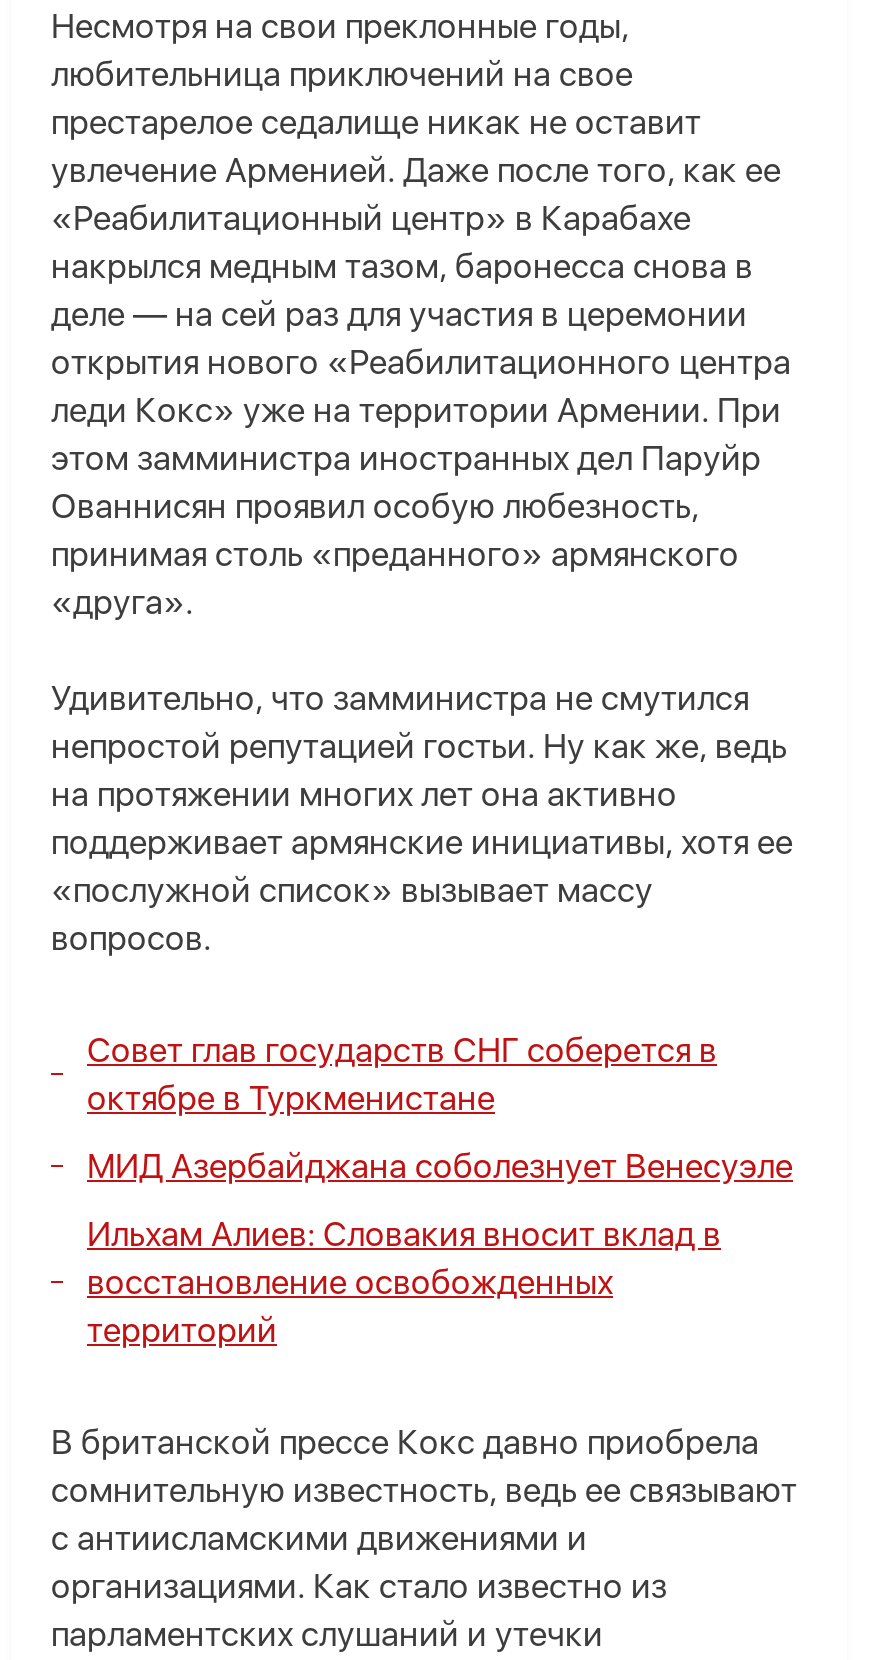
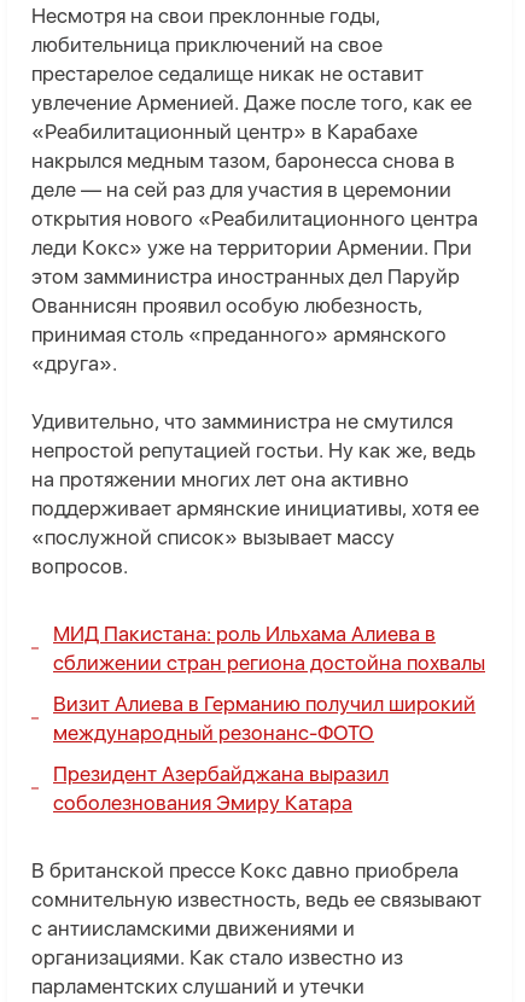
- Совет глав государств СНГ соберется в
- октябре в Туркменистане
+ МИД Пакистана: роль Ильхама Алиева в
+ сближении стран региона достойна похвалы

- МИД Азербайджана соболезнует Венесуэле
+ Визит Алиева в Германию получил широкий
+ международный резонанс-ФОТО

- Ильхам Алиев: Словакия вносит вклад в
- восстановление освобожденных
- территорий
+ Президент Азербайджана выразил
+ соболезнования Эмиру Катара
